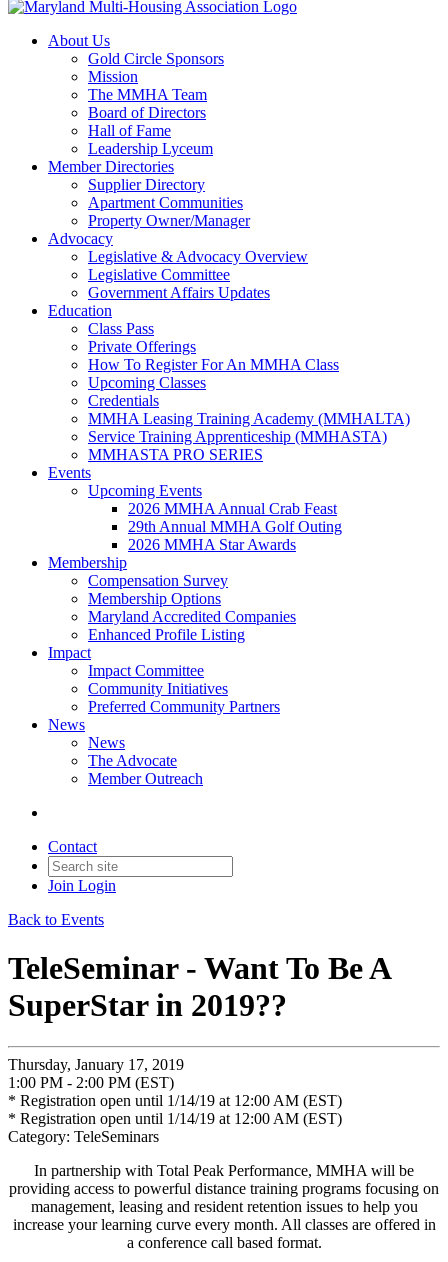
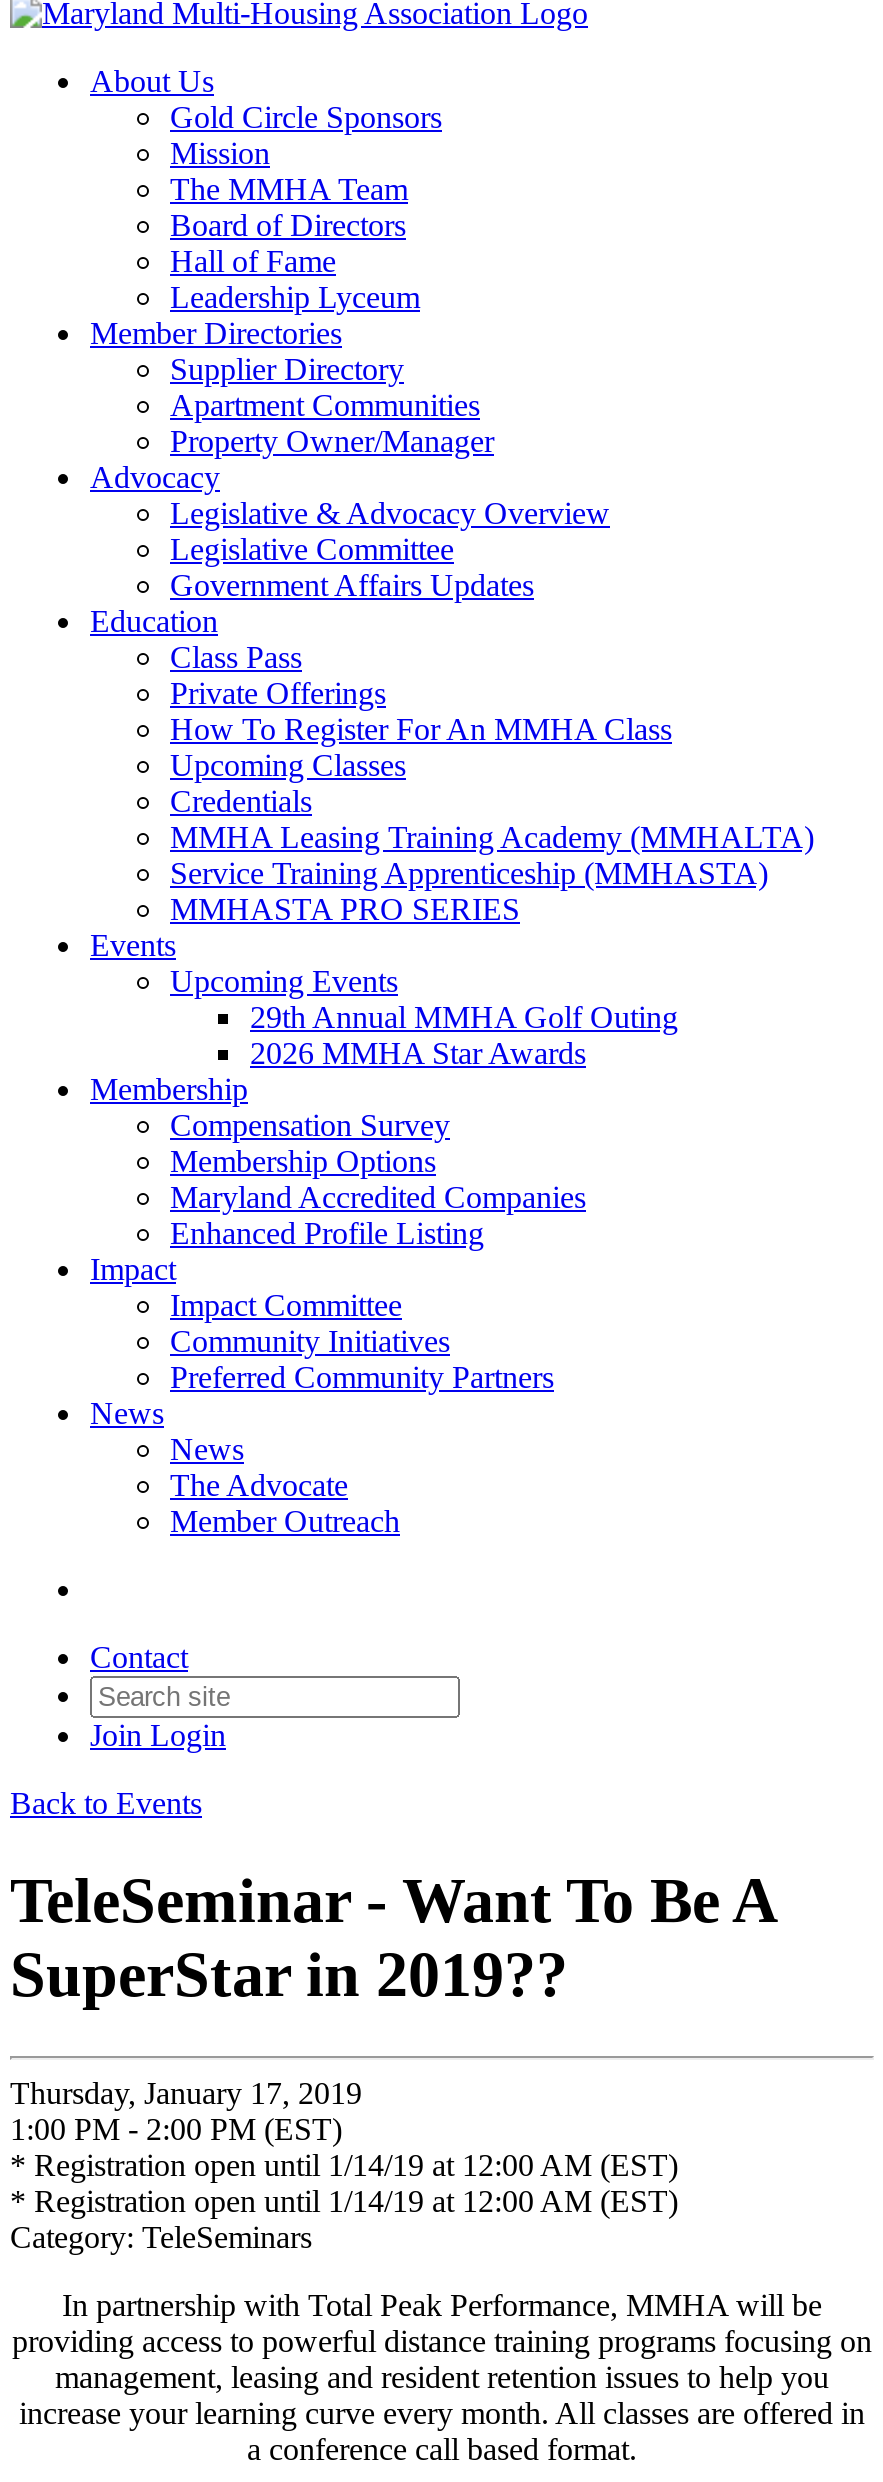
- 2026 MMHA Annual Crab Feast
